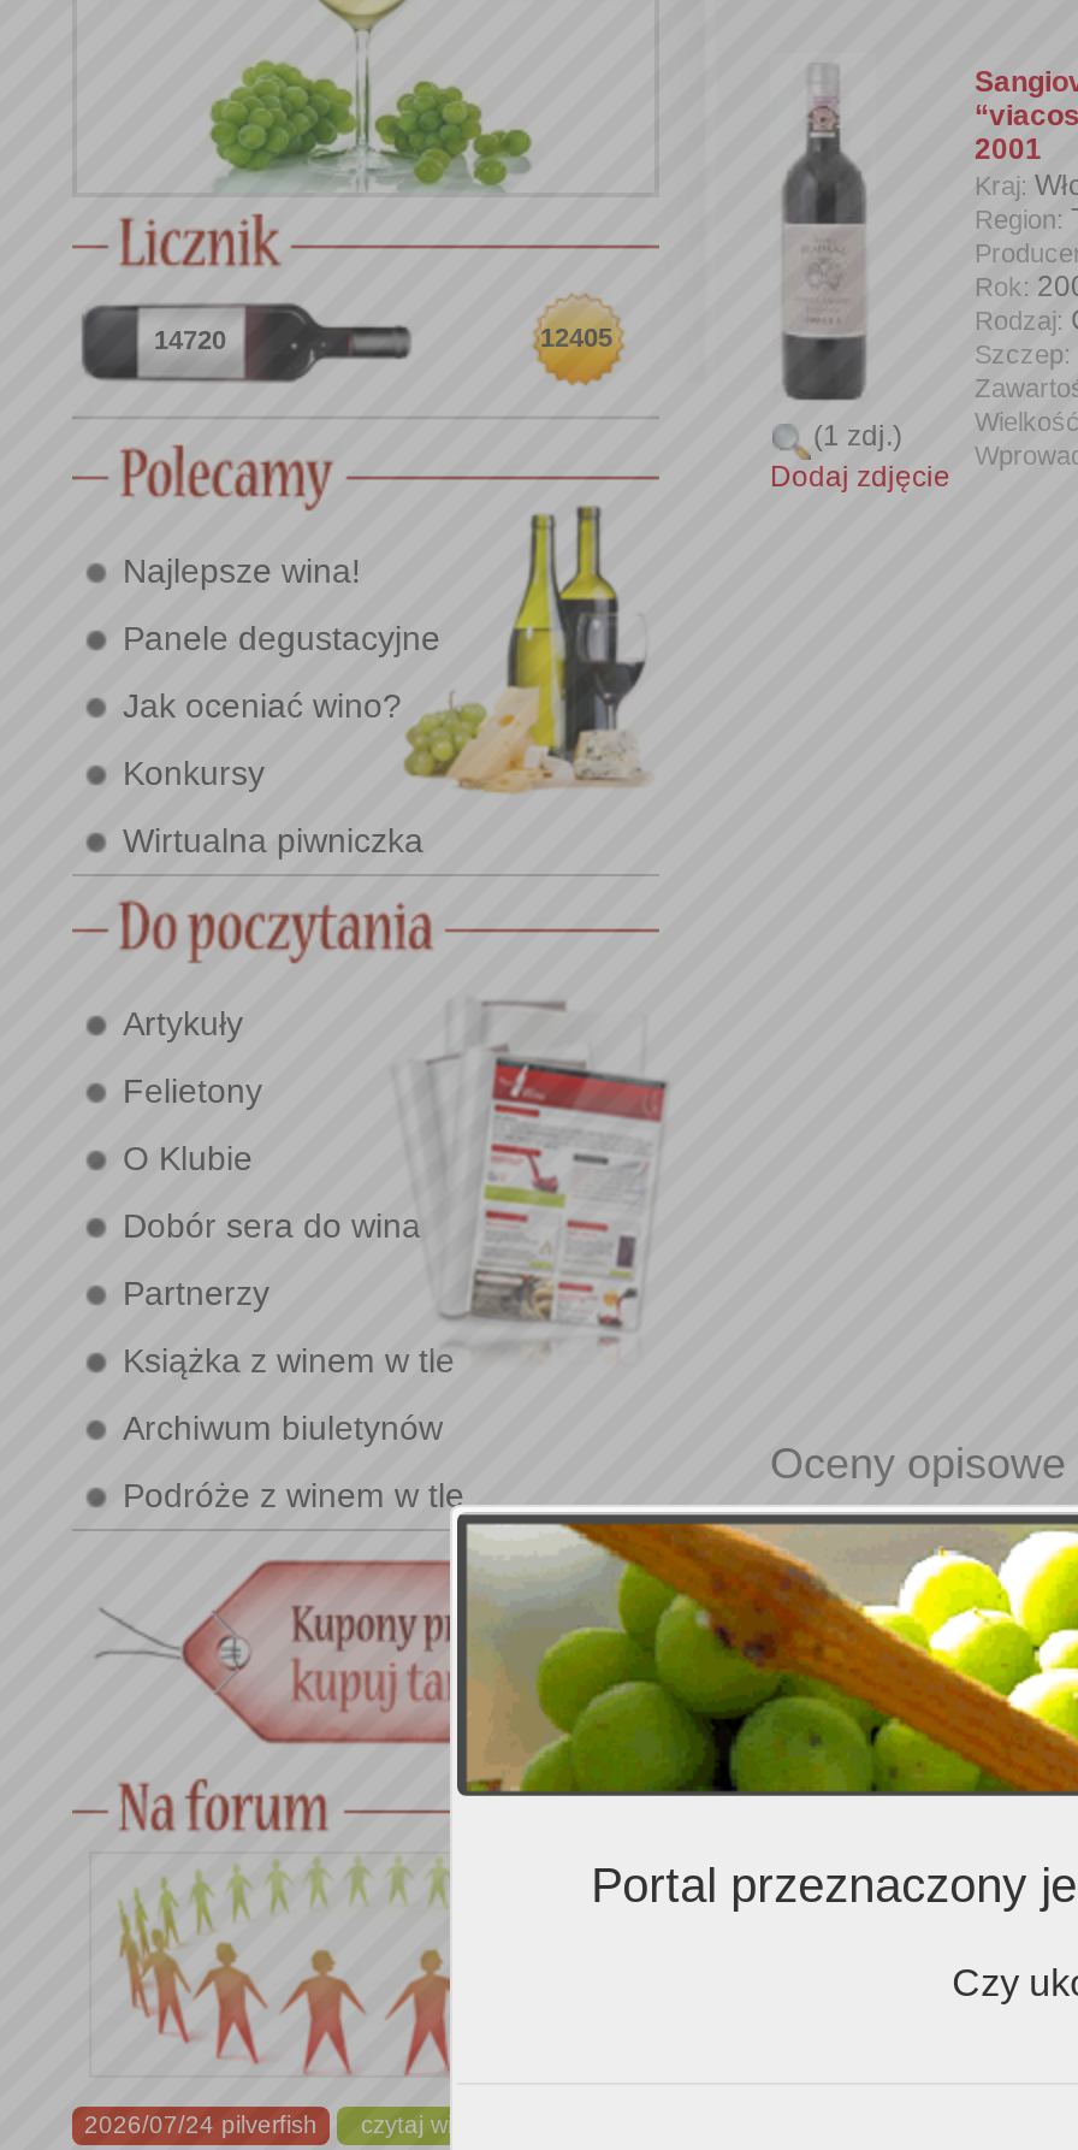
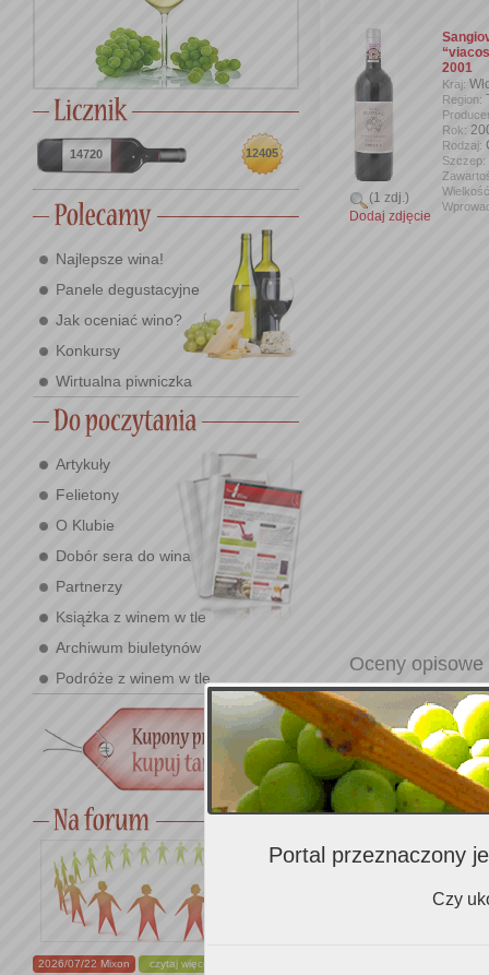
- 2026/07/24 pilverfish
+ 2026/07/22 Mixon
